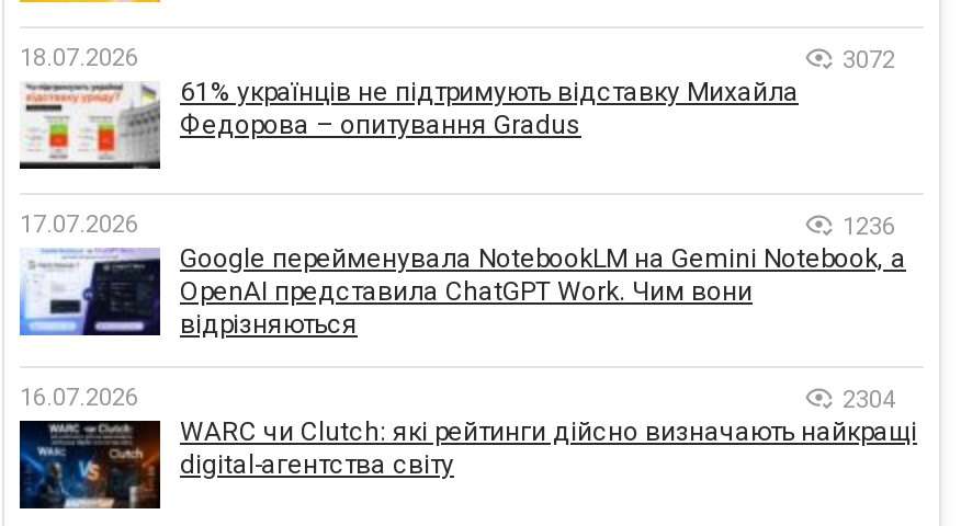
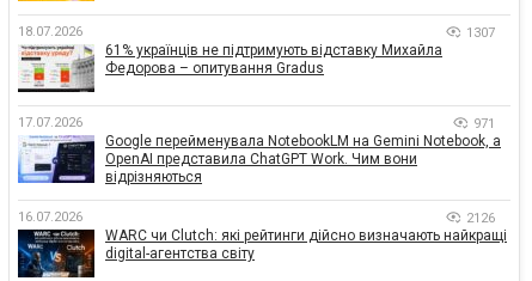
- 3072
+ 1307

- 1236
+ 971

- 2304
+ 2126
